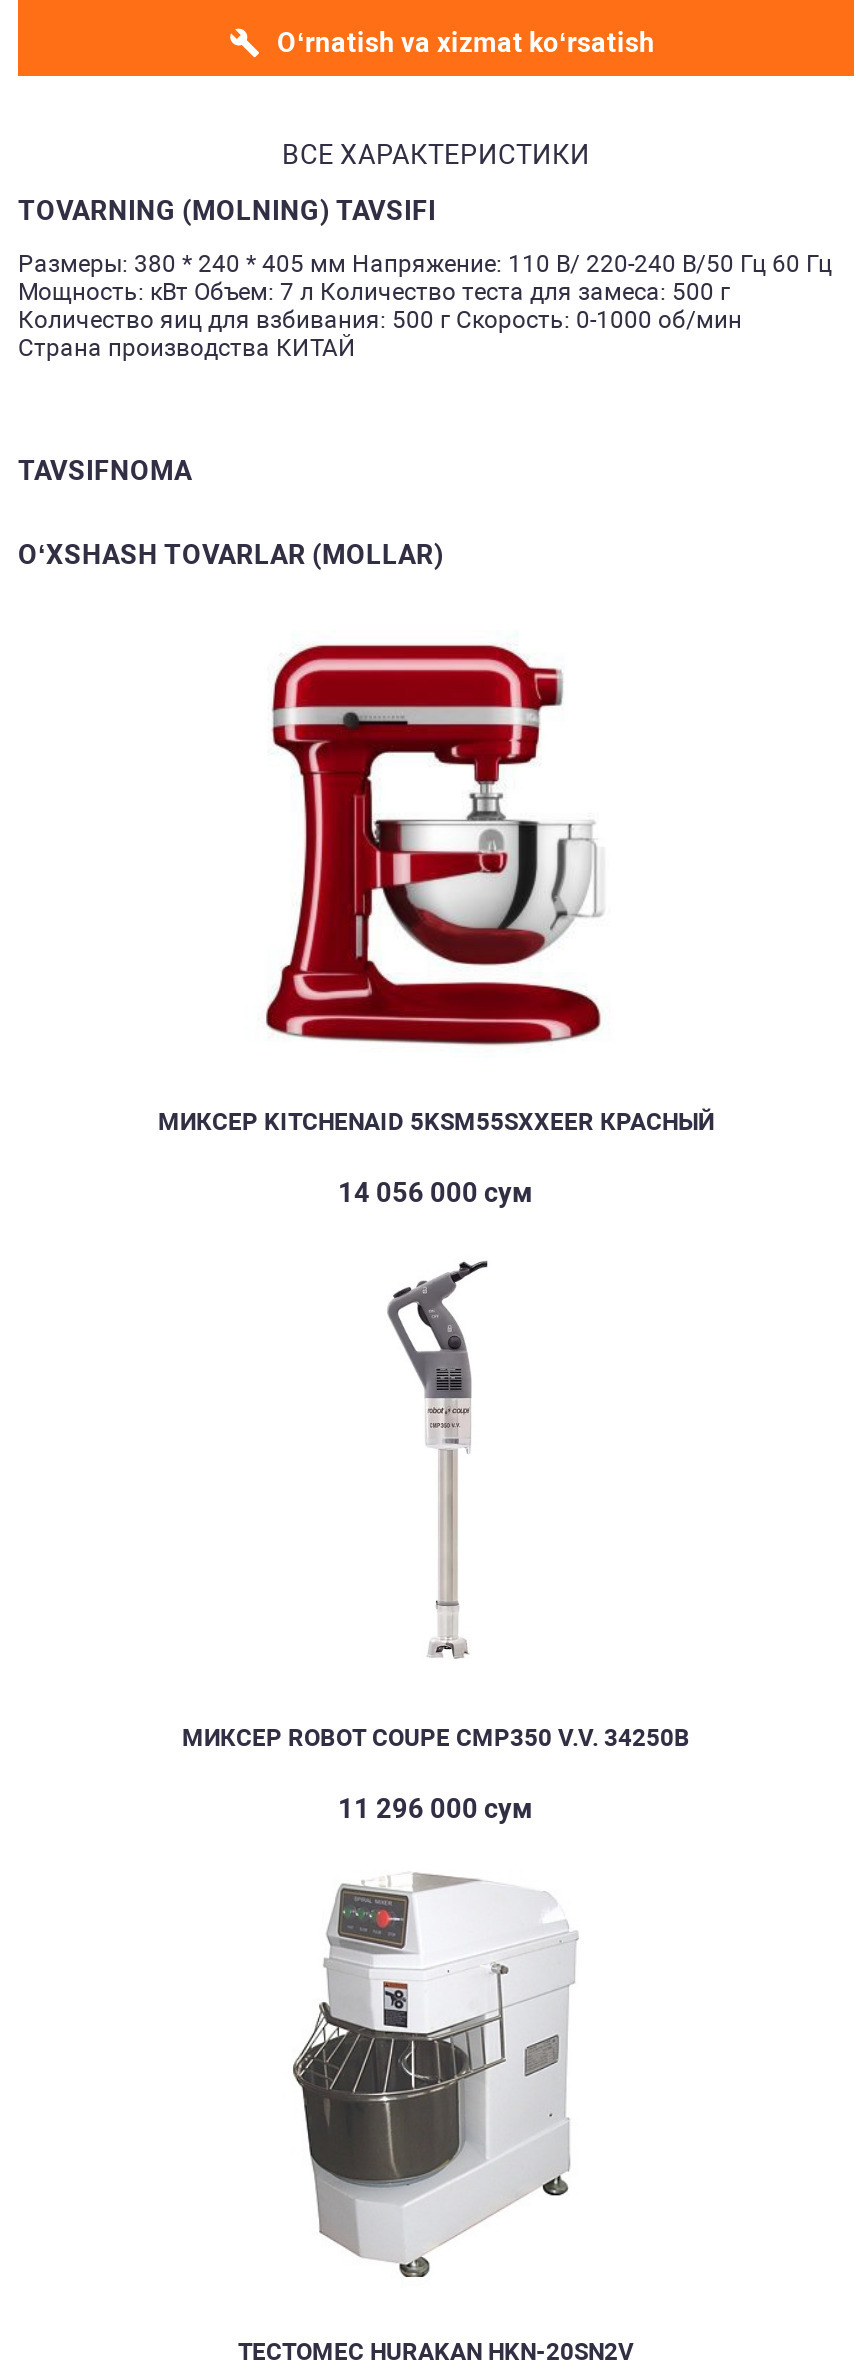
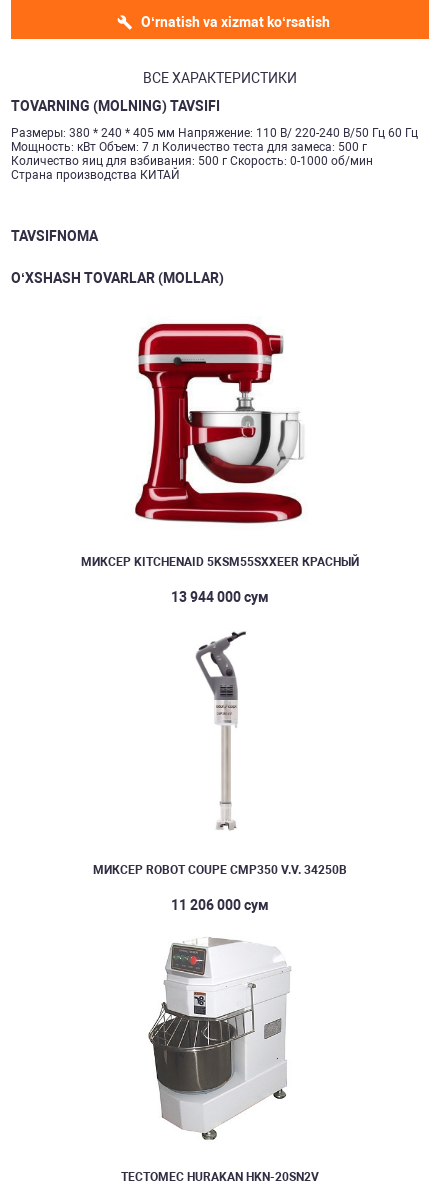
- 14 056 000 сум
+ 13 944 000 сум

- 11 296 000 сум
+ 11 206 000 сум
